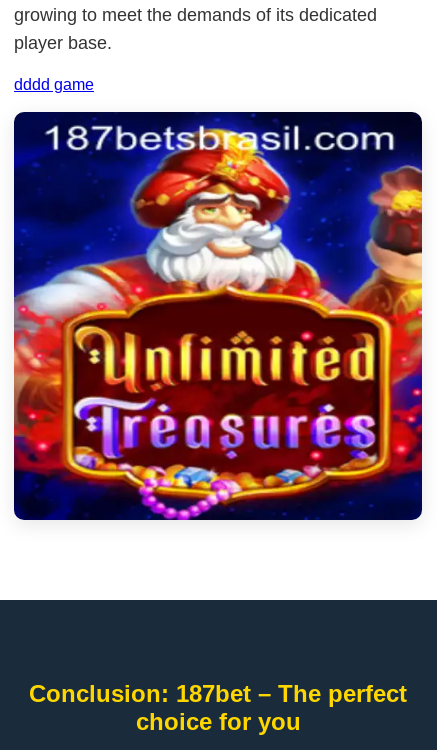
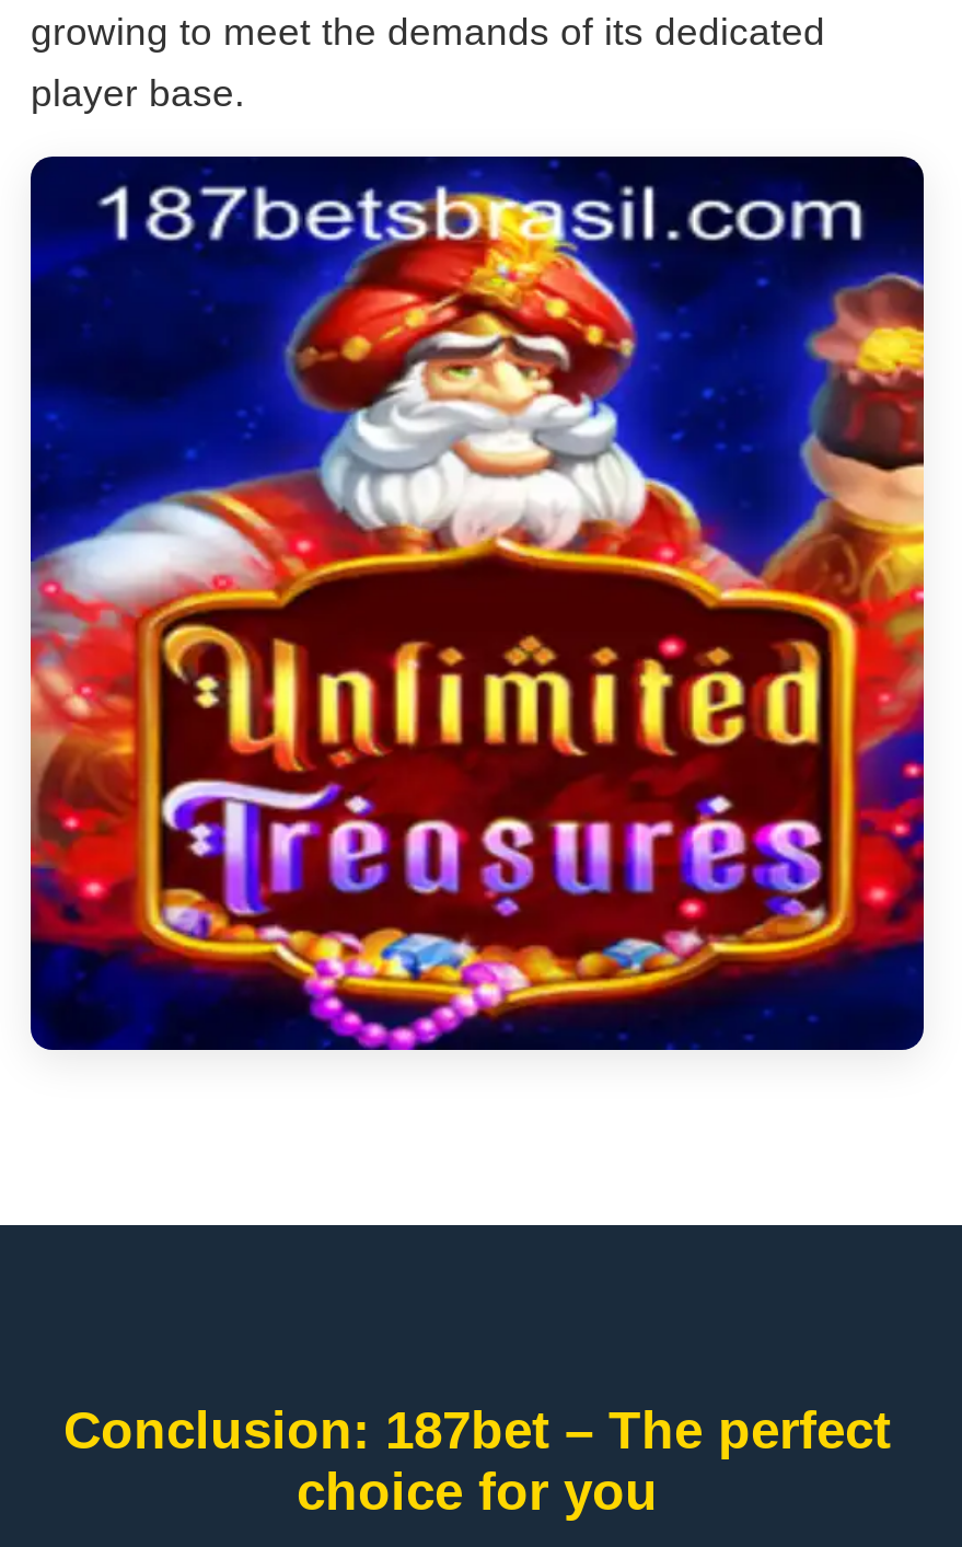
- dddd game
